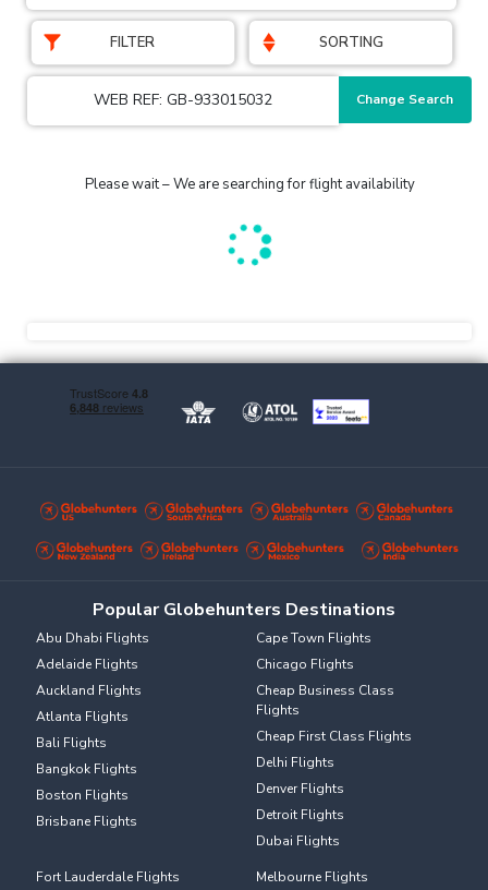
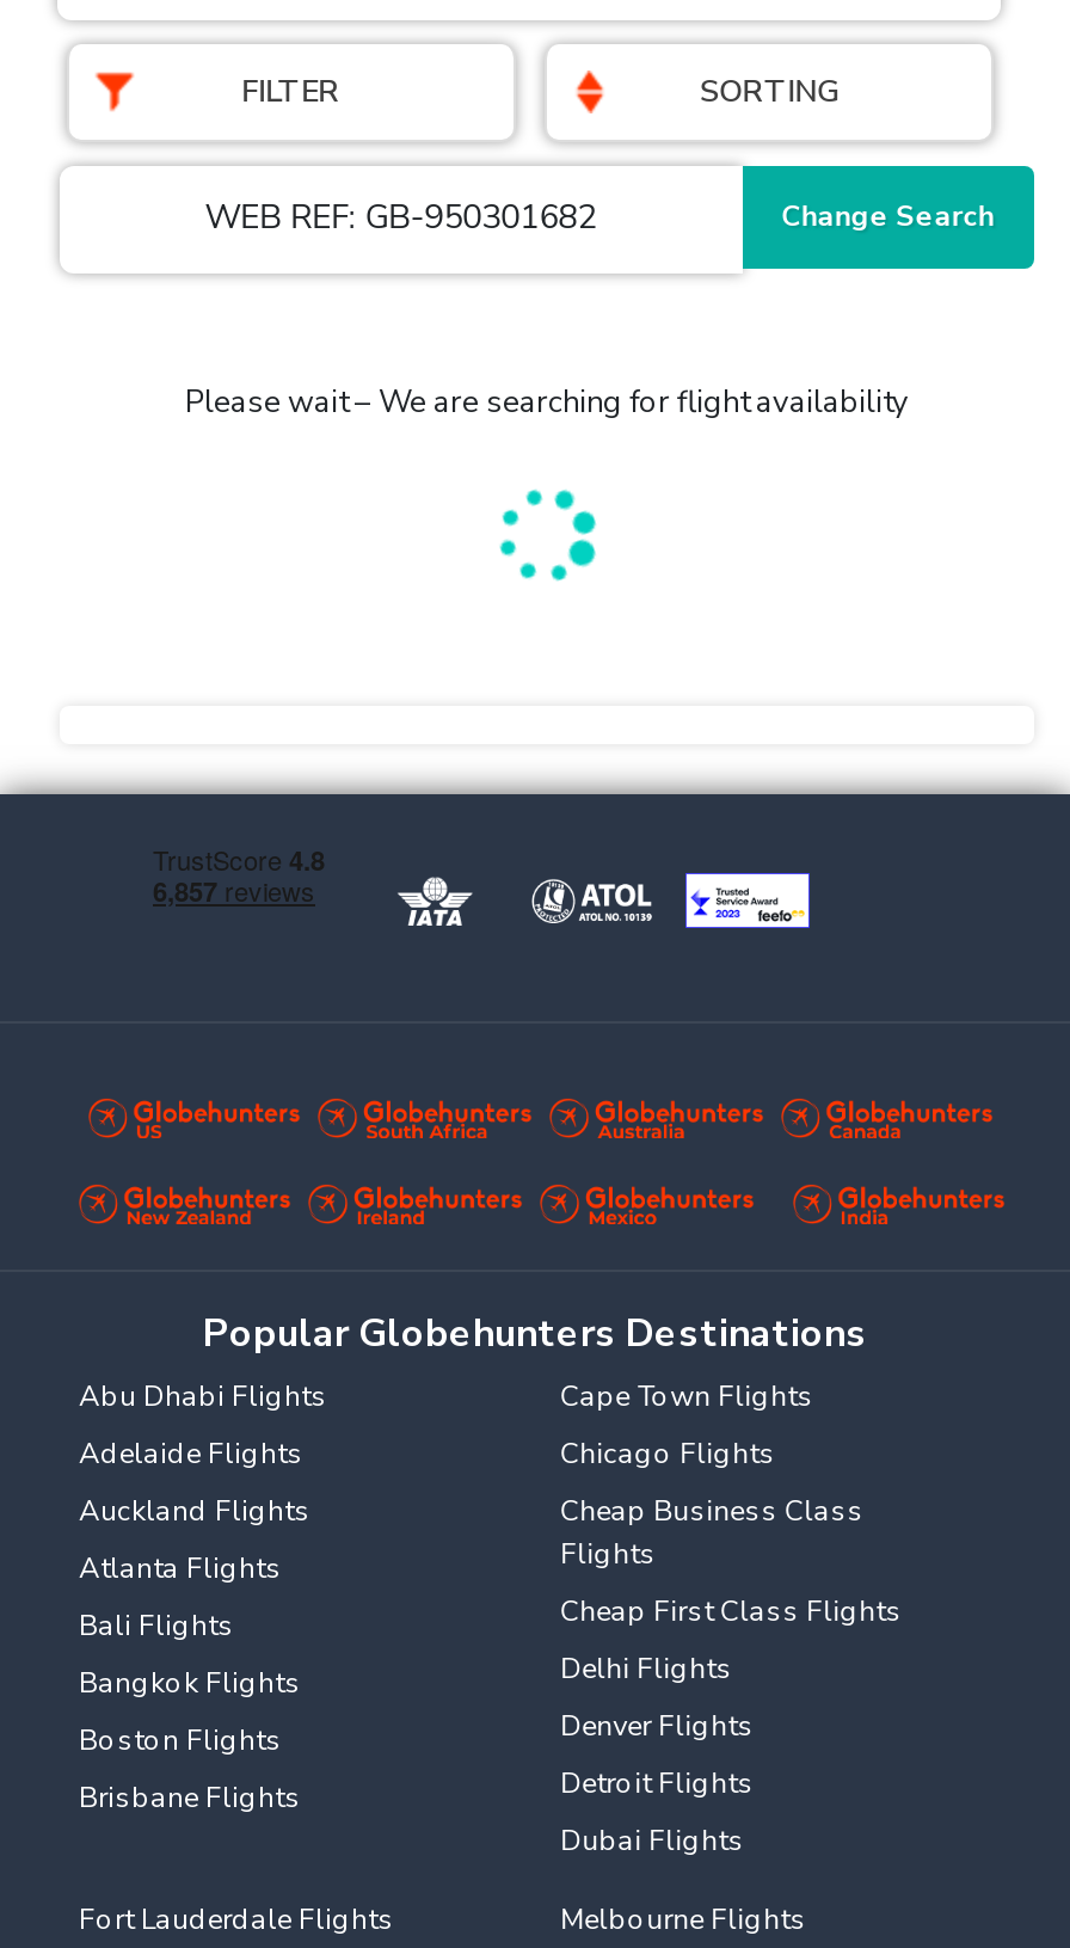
- WEB REF: GB-933015032
+ WEB REF: GB-950301682
